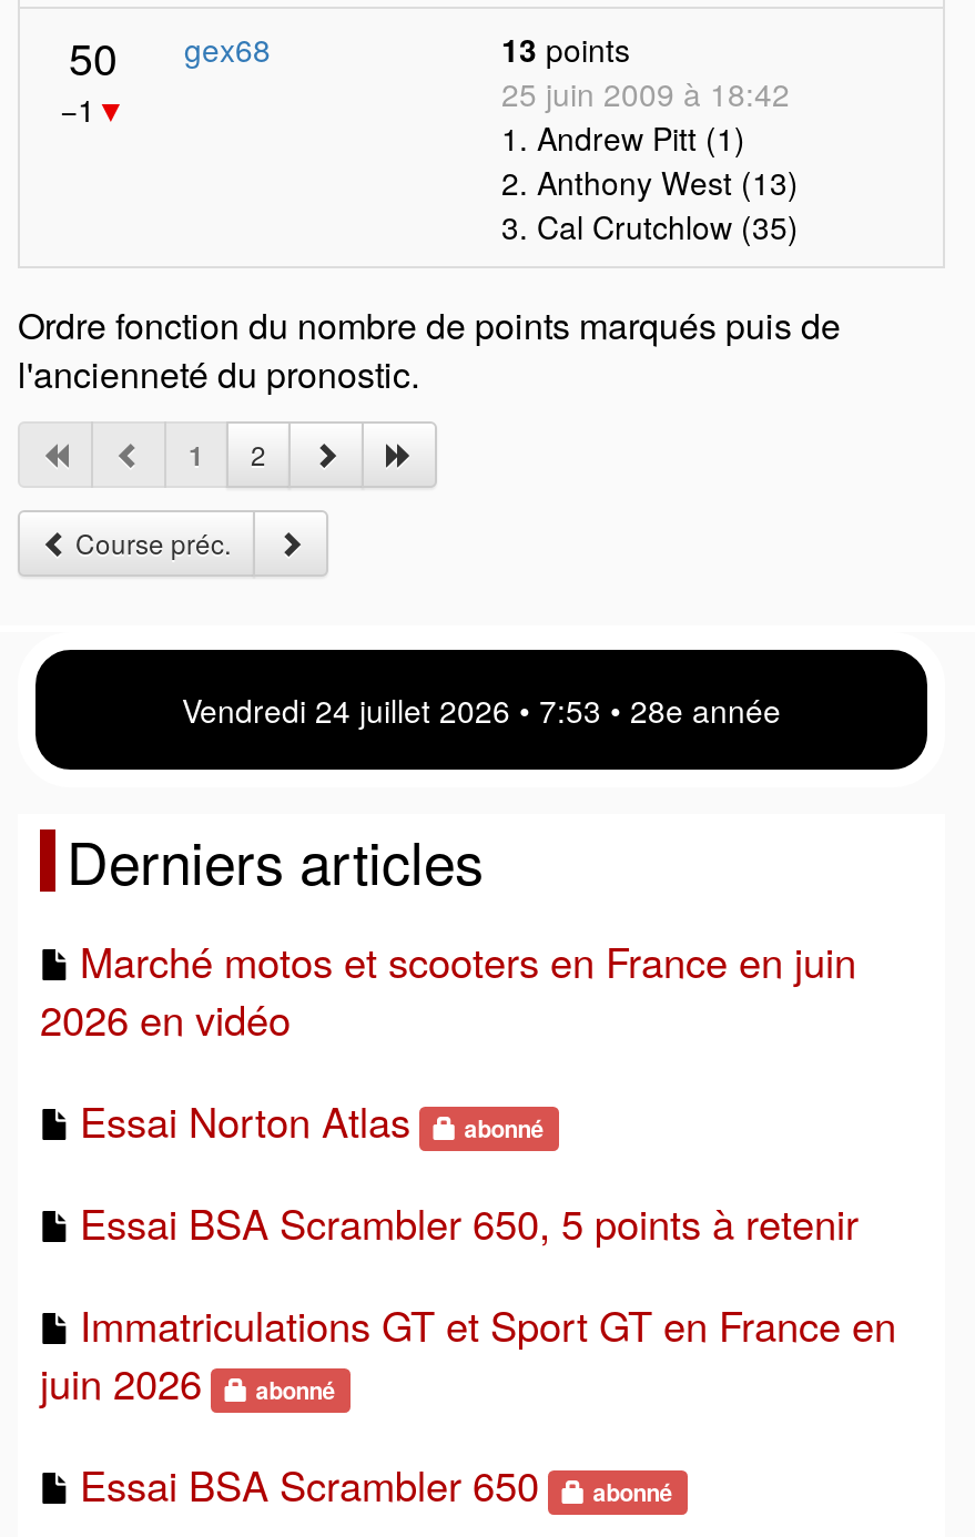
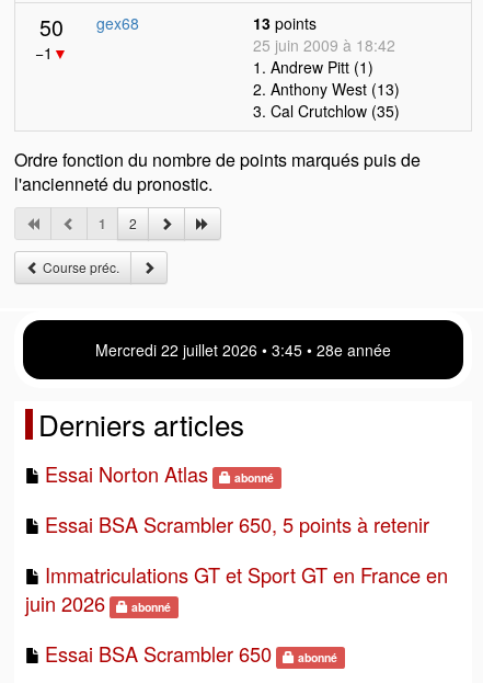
- Vendredi 24 juillet 2026 • 7 53 • 28e année
+ Mercredi 22 juillet 2026 • 3 45 • 28e année

- Marché motos et scooters en France en juin
- 2026 en vidéo
